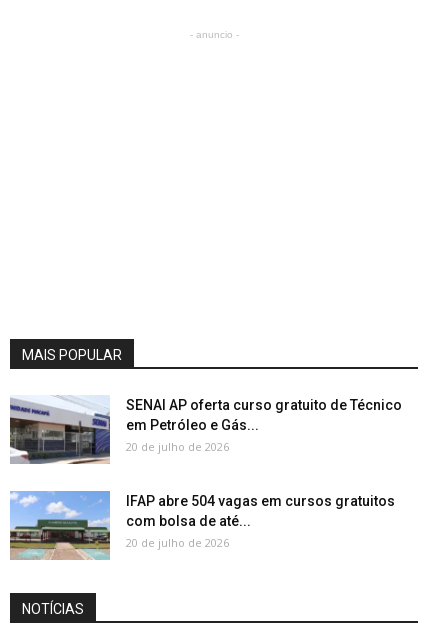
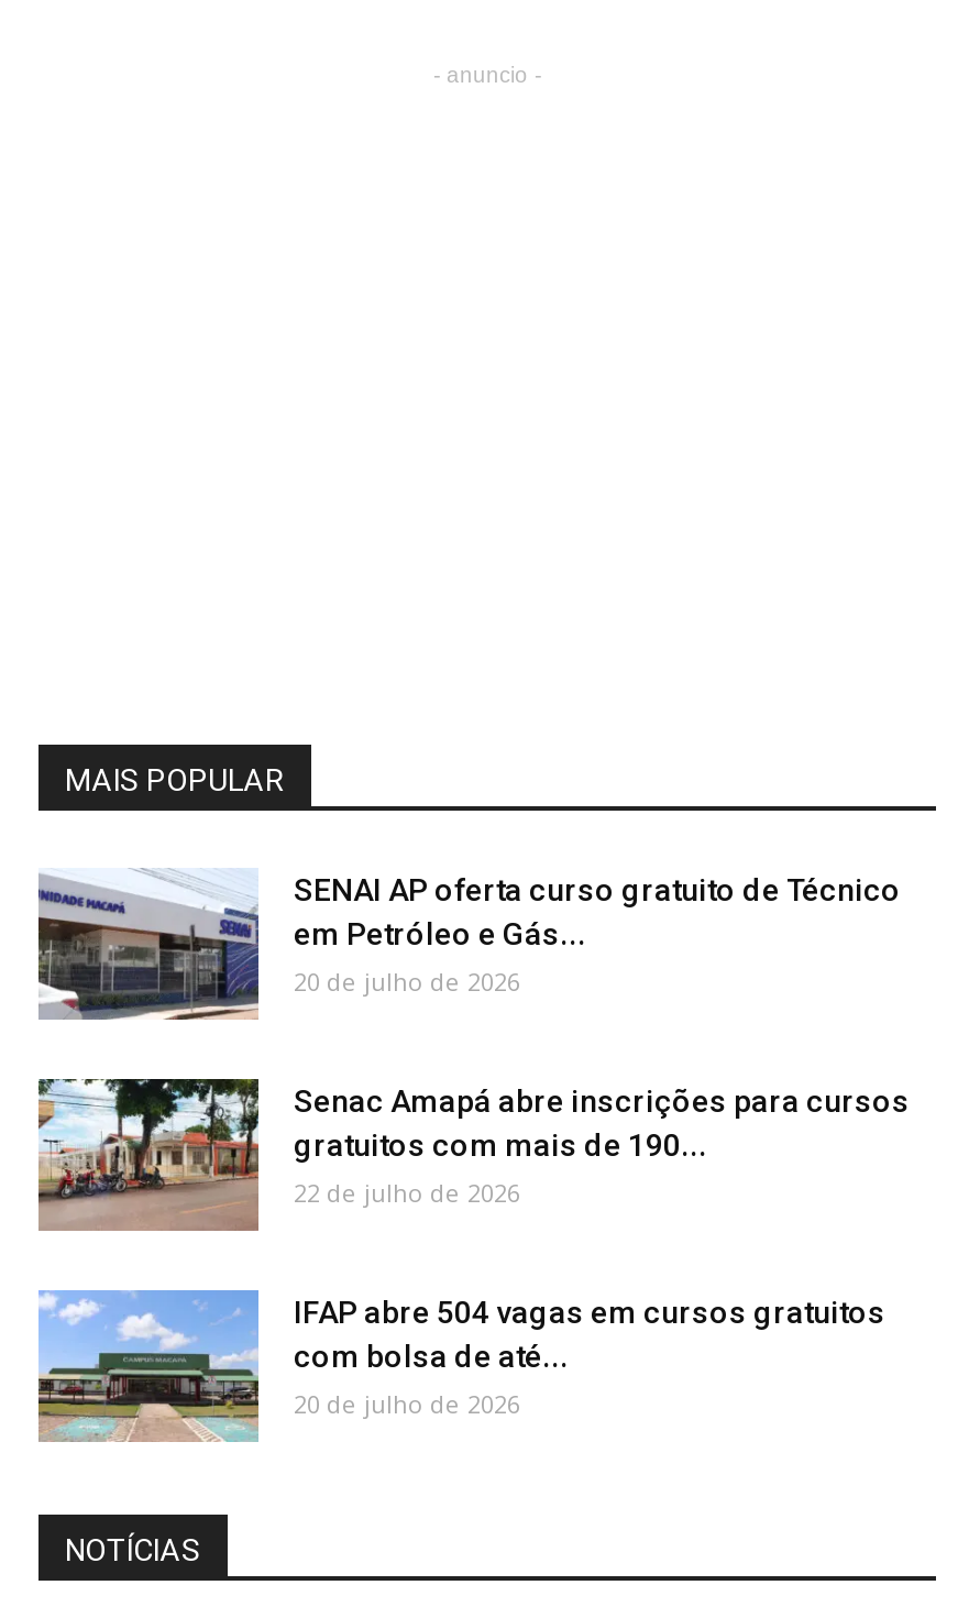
+ [image]
+ Senac Amapá abre inscrições para cursos
+ gratuitos com mais de 190...
+ 22 de julho de 2026
